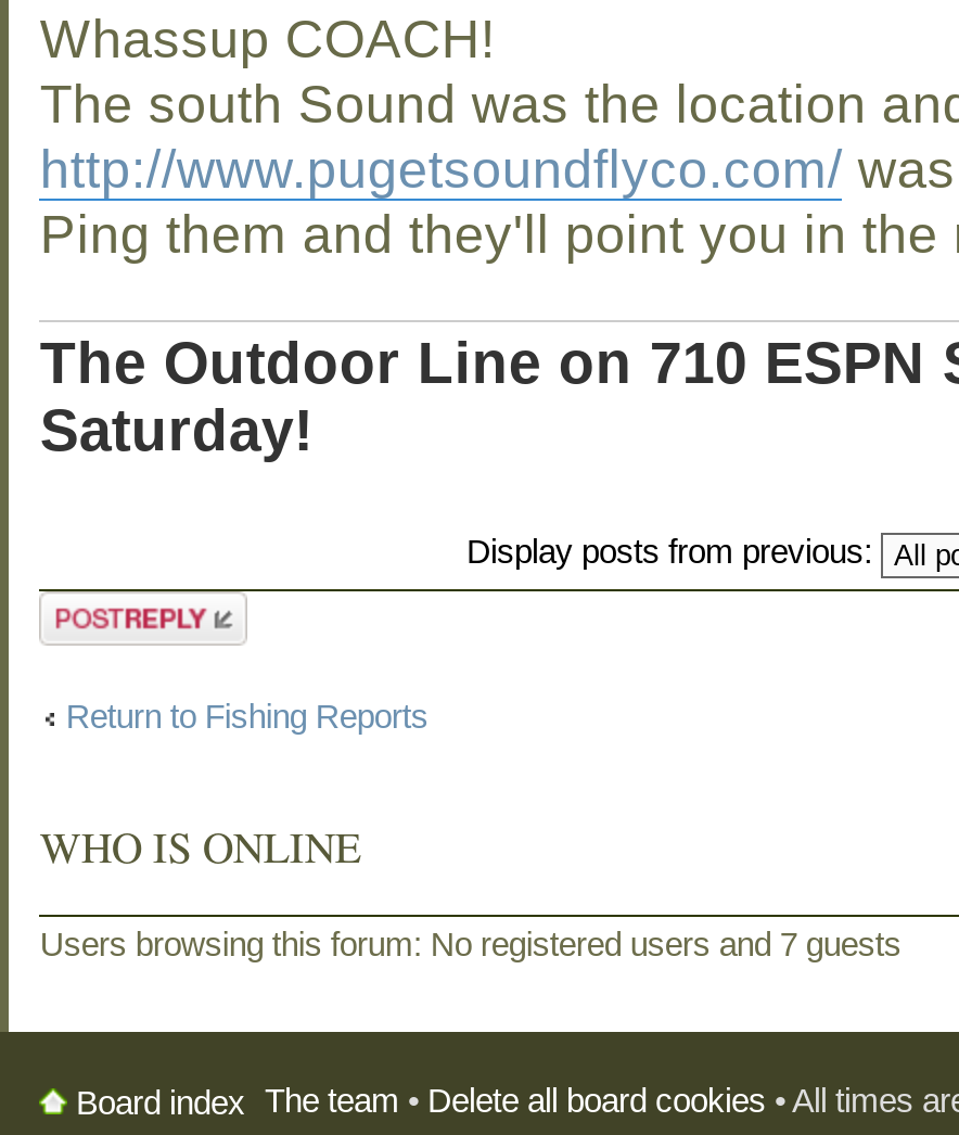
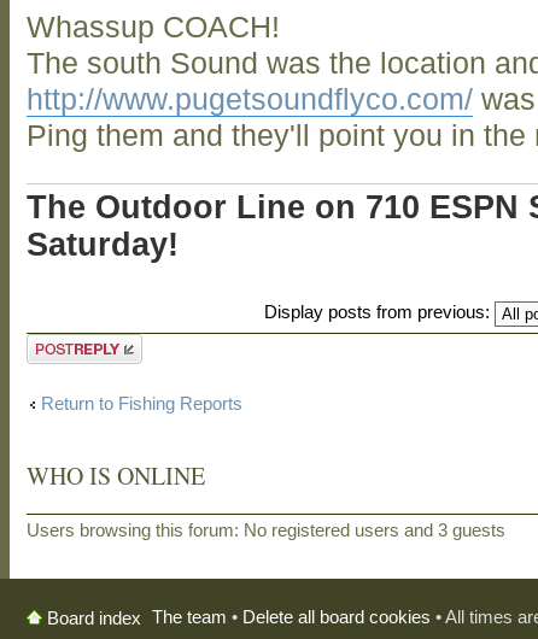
- Users browsing this forum: No registered users and 7 guests
+ Users browsing this forum: No registered users and 3 guests
